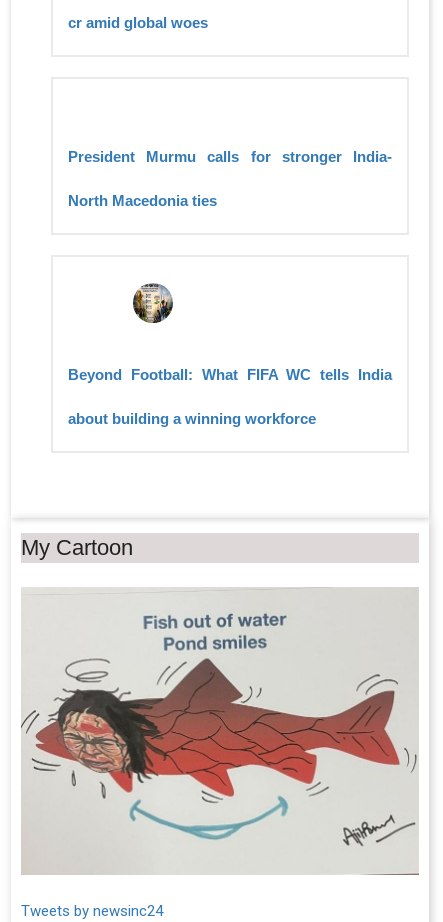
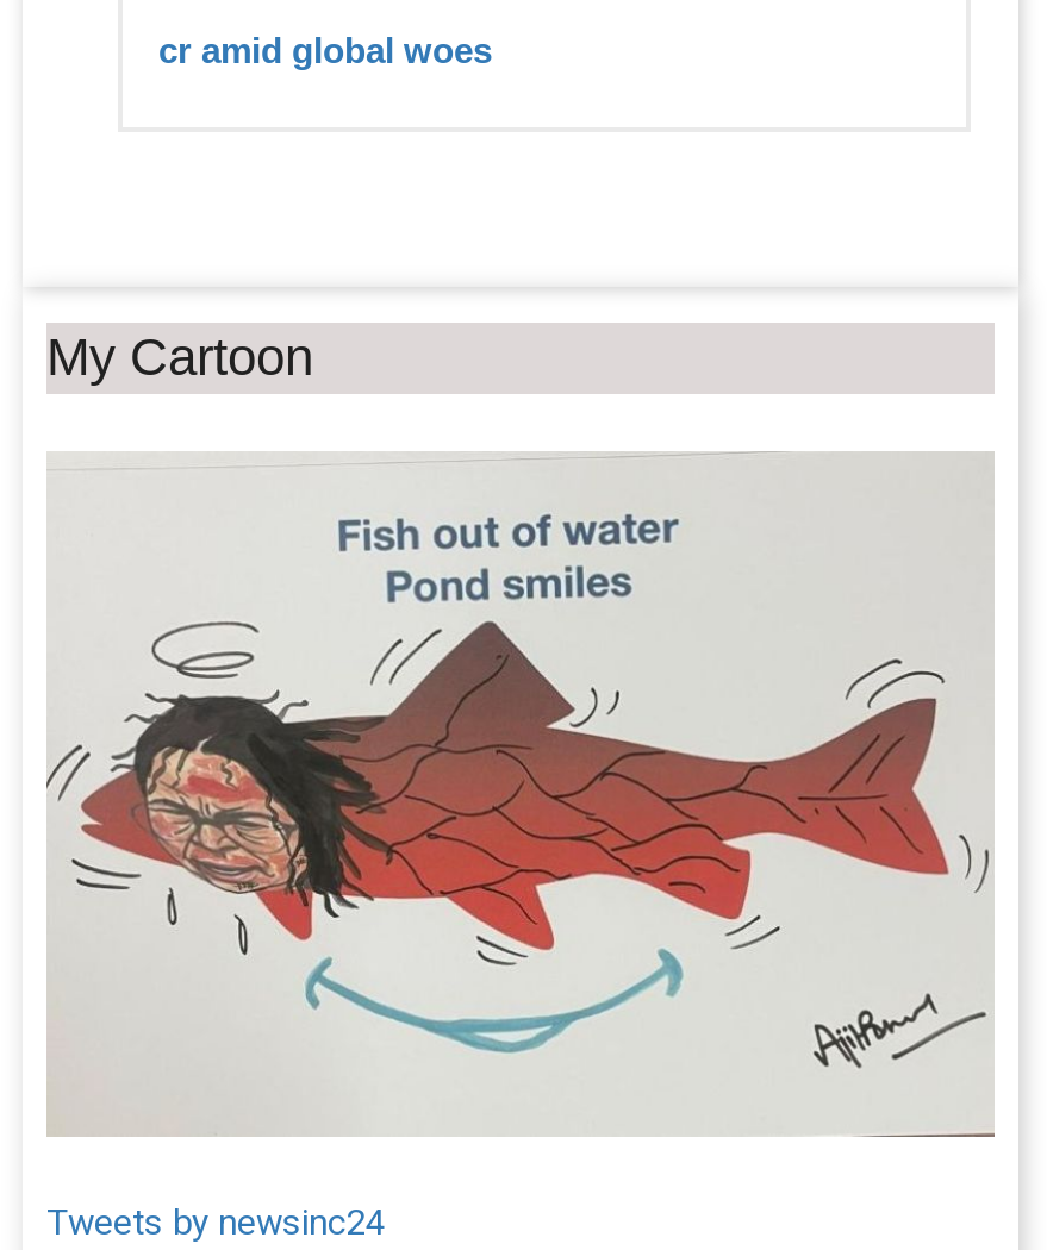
- President Murmu calls for stronger India-
- North Macedonia ties

- [image]

- Beyond Football: What FIFA WC tells India
- about building a winning workforce
